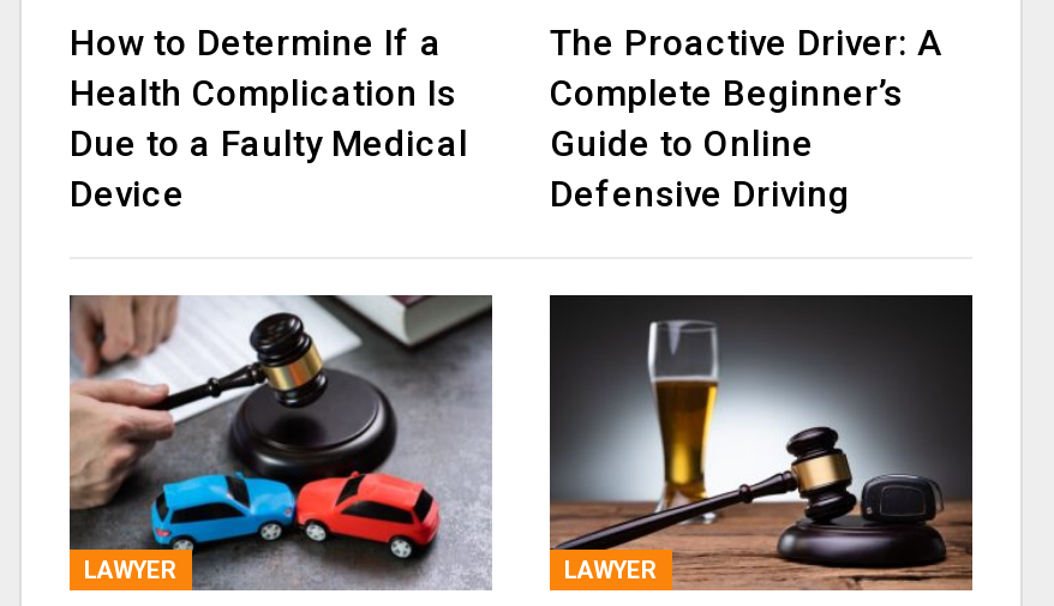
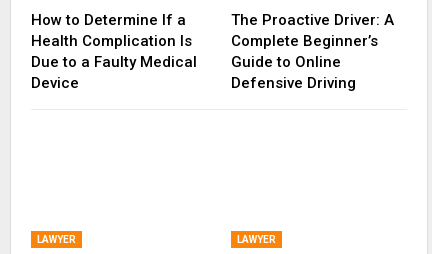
- [image]

- [image]
